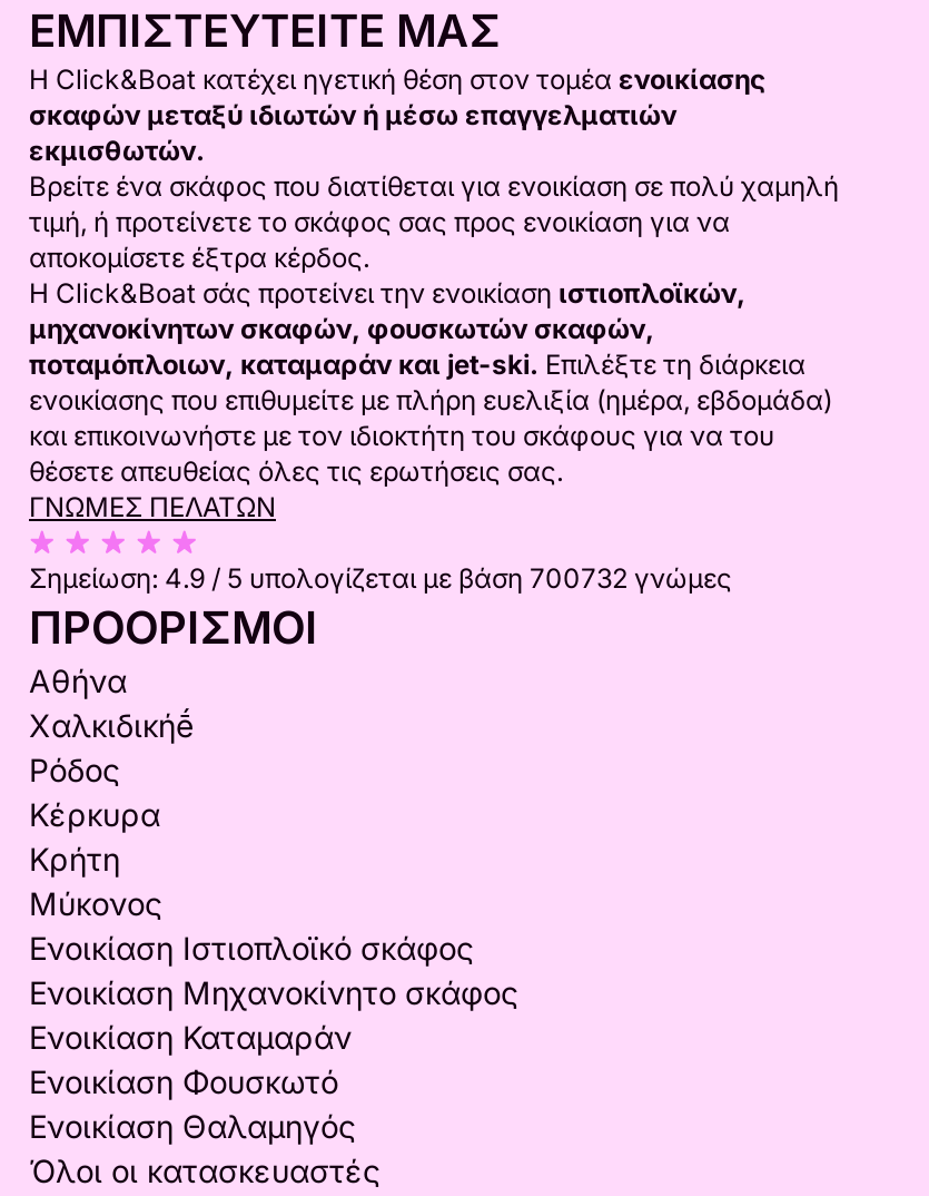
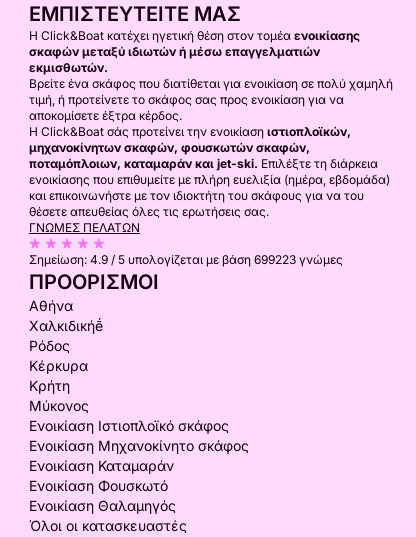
- Σημείωση: 4.9 / 5 υπολογίζεται με βάση 700732 γνώμες
+ Σημείωση: 4.9 / 5 υπολογίζεται με βάση 699223 γνώμες
